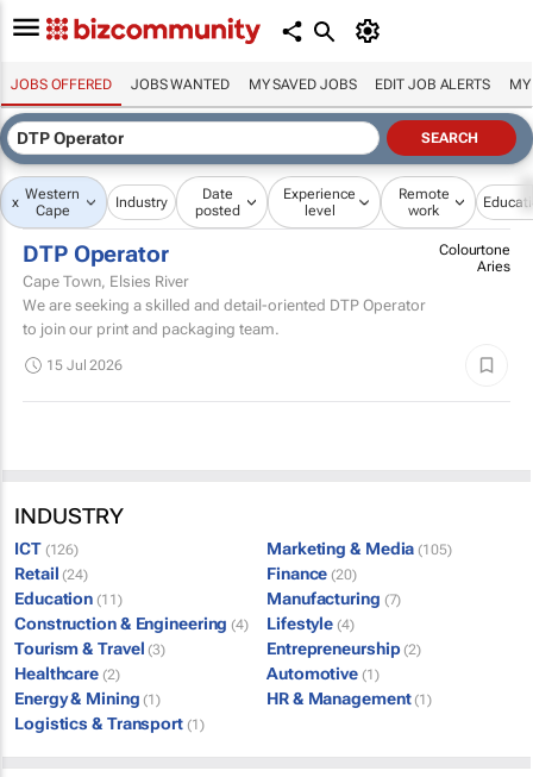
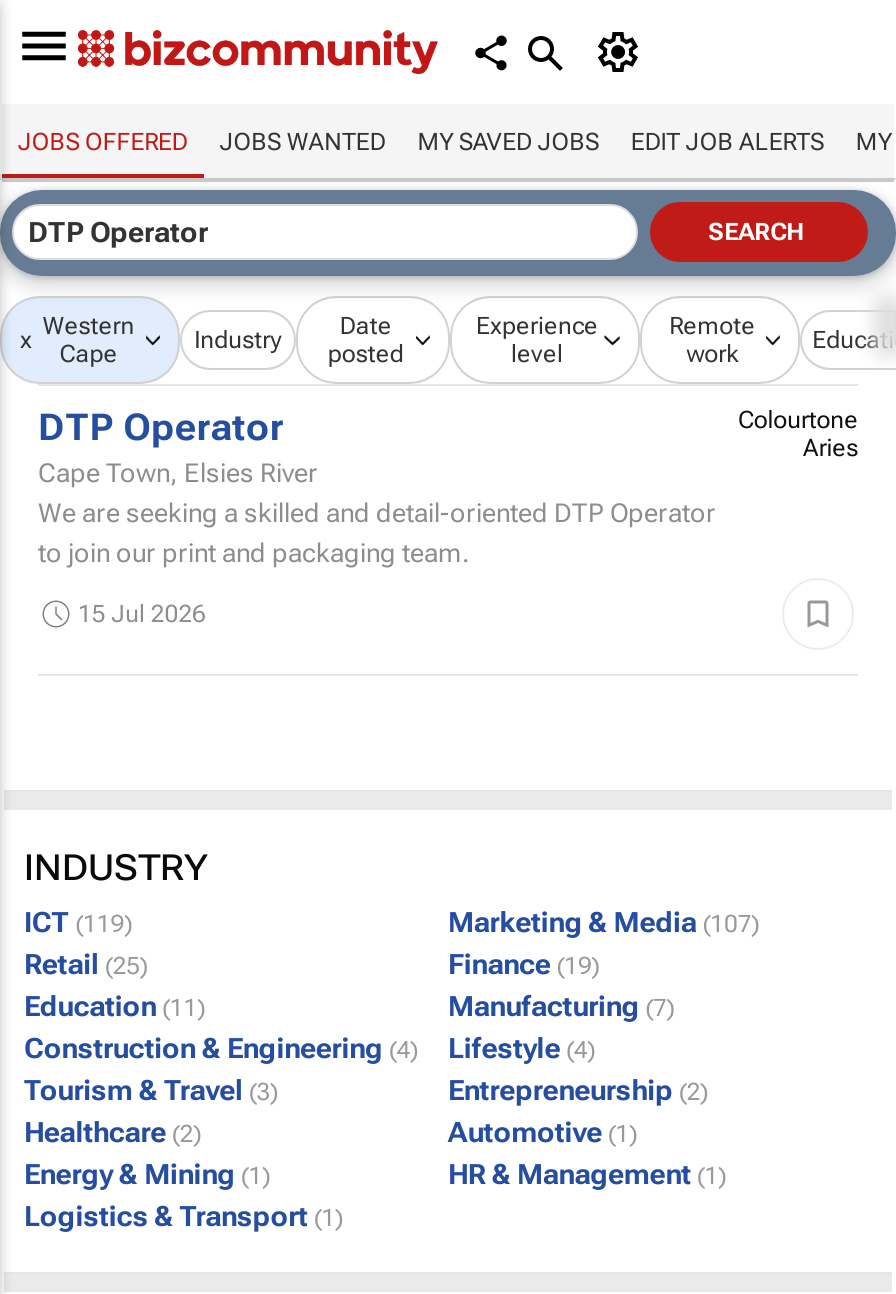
- ICT (126)
+ ICT (119)

- Marketing & Media (105)
+ Marketing & Media (107)

- Retail (24)
+ Retail (25)

- Finance (20)
+ Finance (19)
